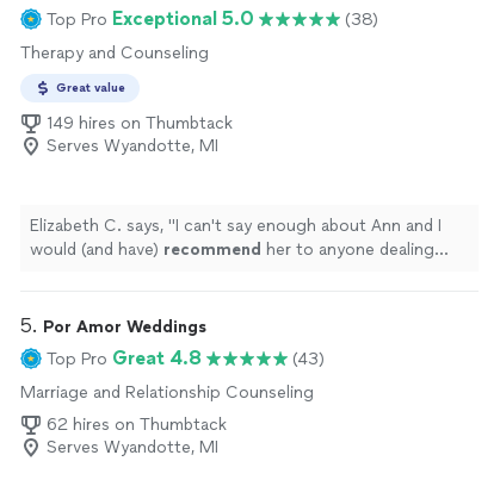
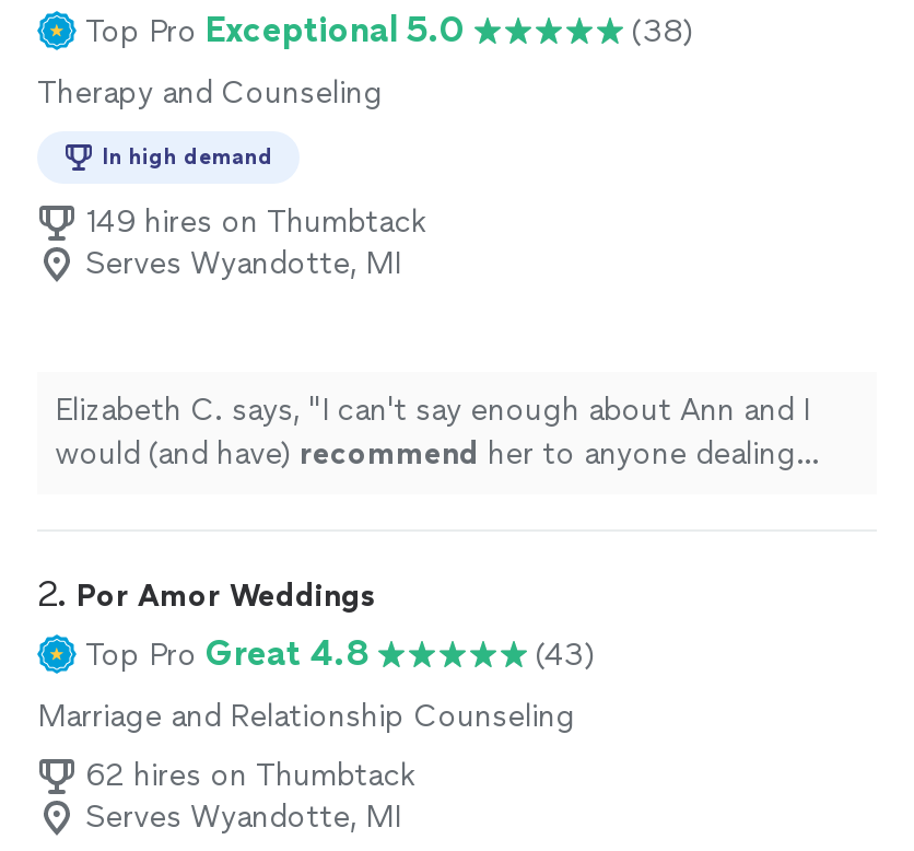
- Great value
+ In high demand

- 5. Por Amor Weddings
+ 2. Por Amor Weddings
